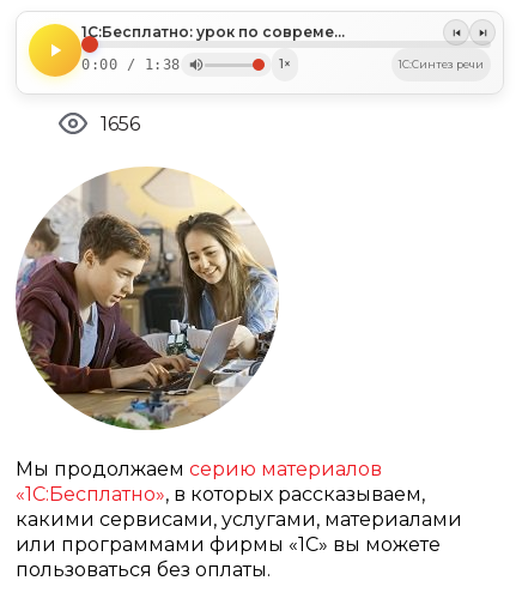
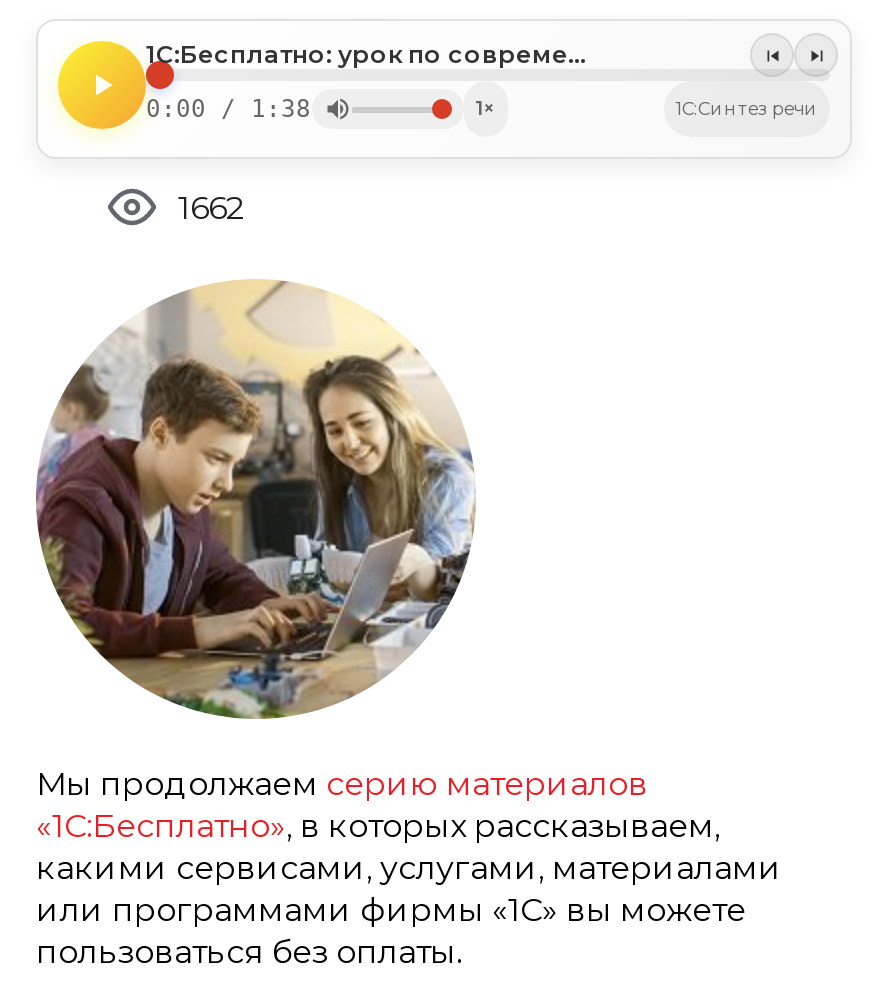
- 1656
+ 1662
